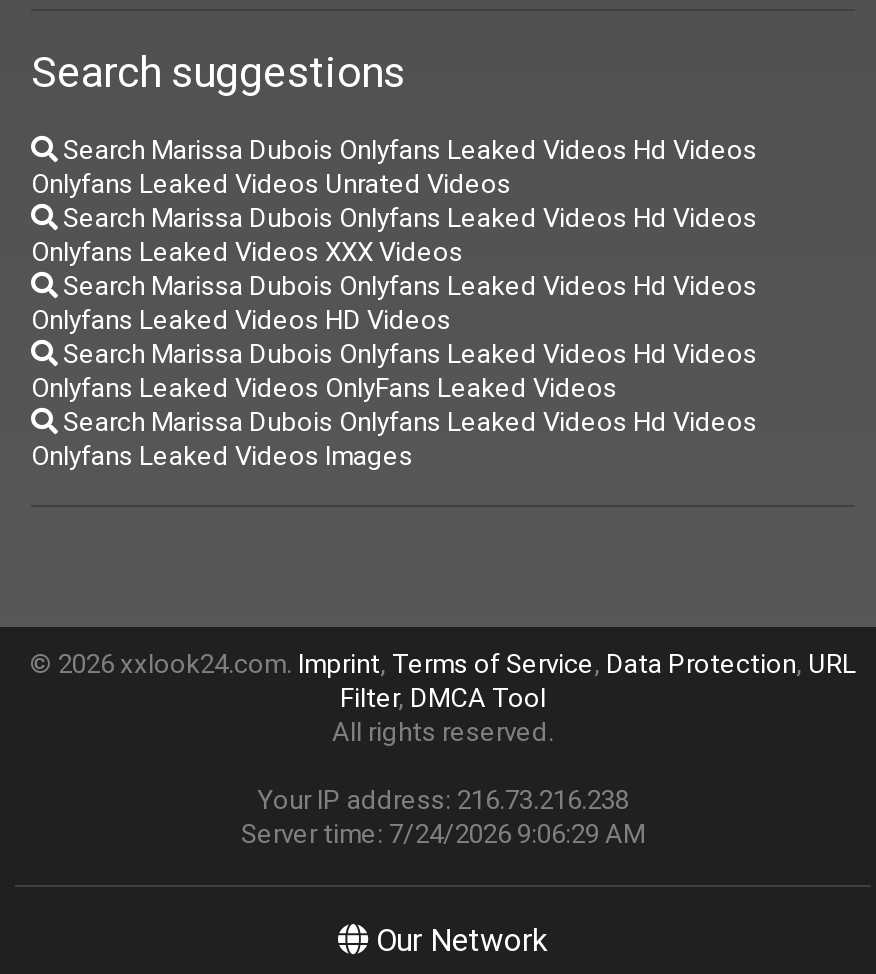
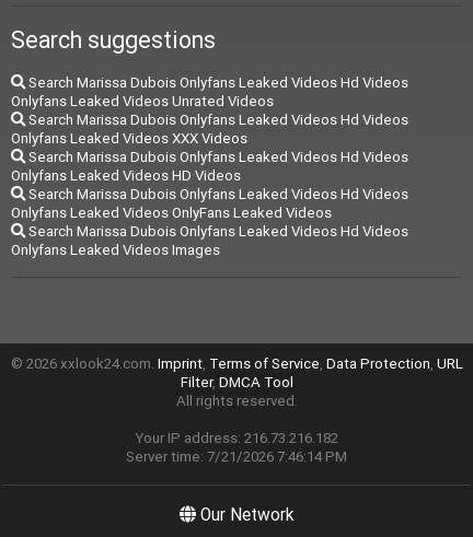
- Your IP address: 216.73.216.238
+ Your IP address: 216.73.216.182

- Server time: 7/24/2026 9:06:29 AM
+ Server time: 7/21/2026 7:46:14 PM
